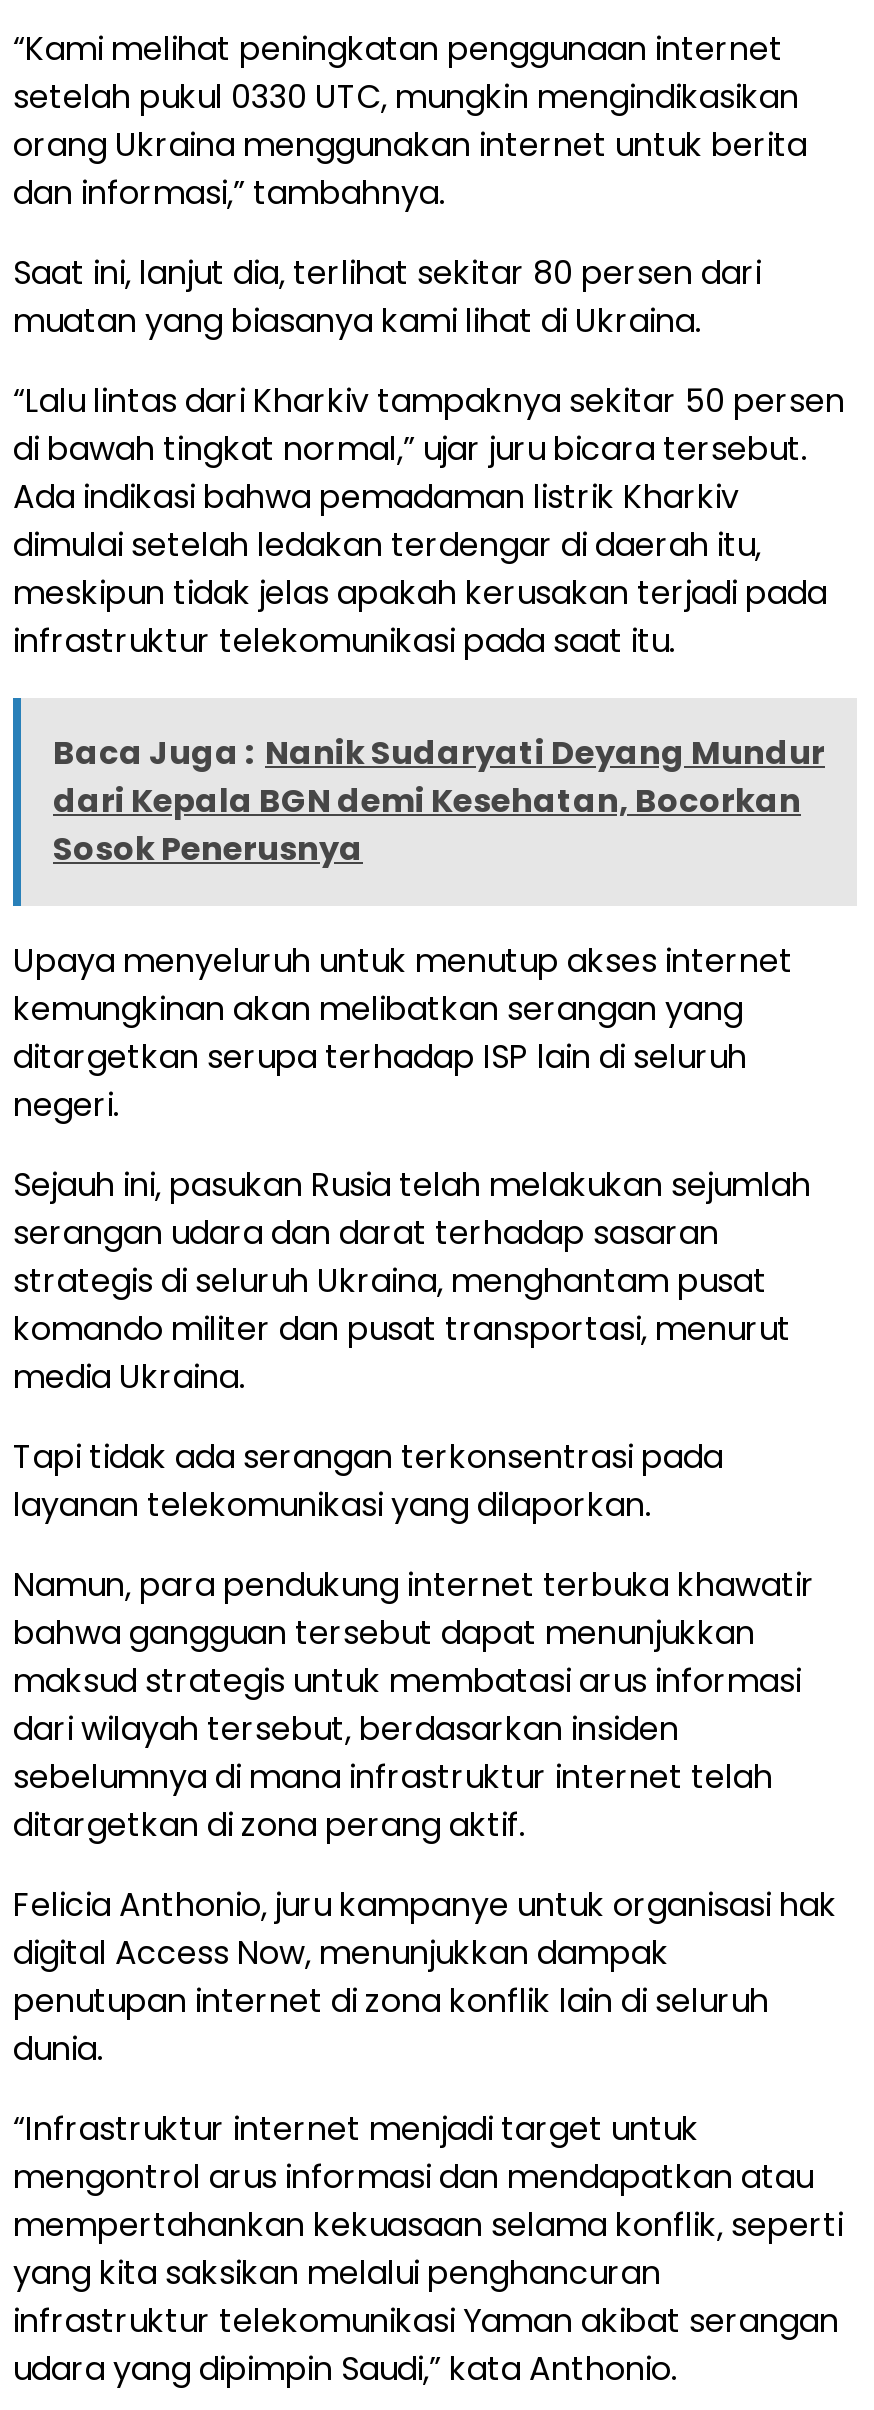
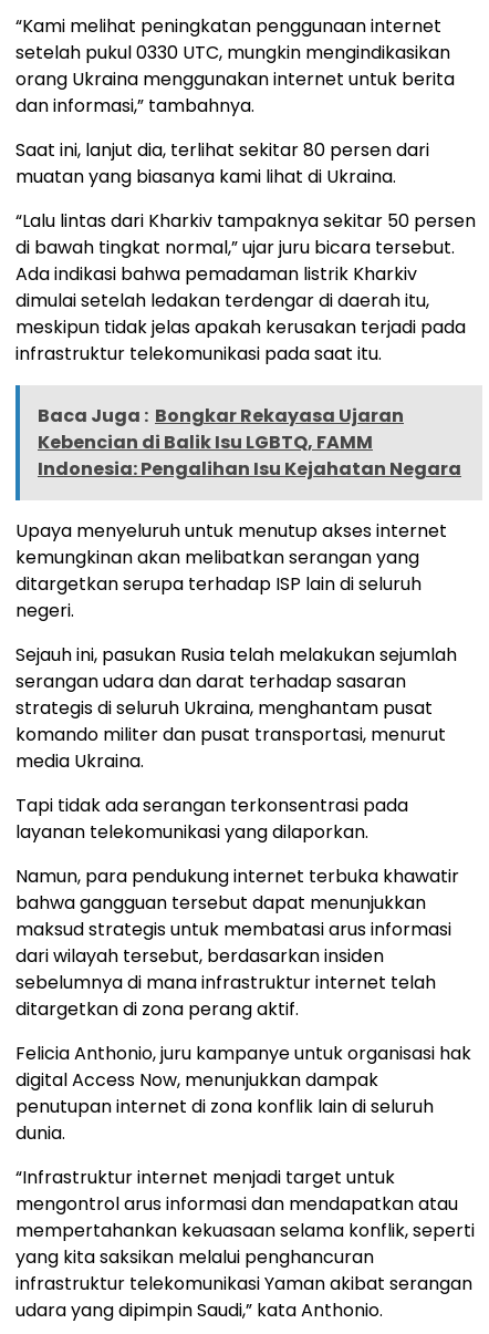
- Baca Juga : Nanik Sudaryati Deyang Mundur
- dari Kepala BGN demi Kesehatan, Bocorkan
- Sosok Penerusnya
+ Baca Juga : Bongkar Rekayasa Ujaran
+ Kebencian di Balik Isu LGBTQ, FAMM
+ Indonesia: Pengalihan Isu Kejahatan Negara
